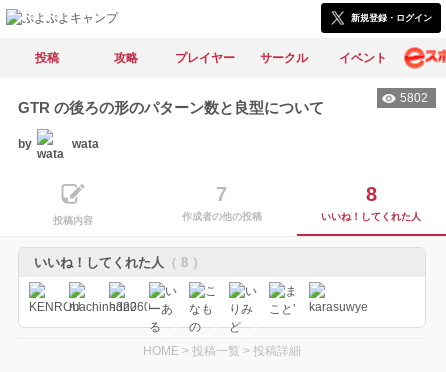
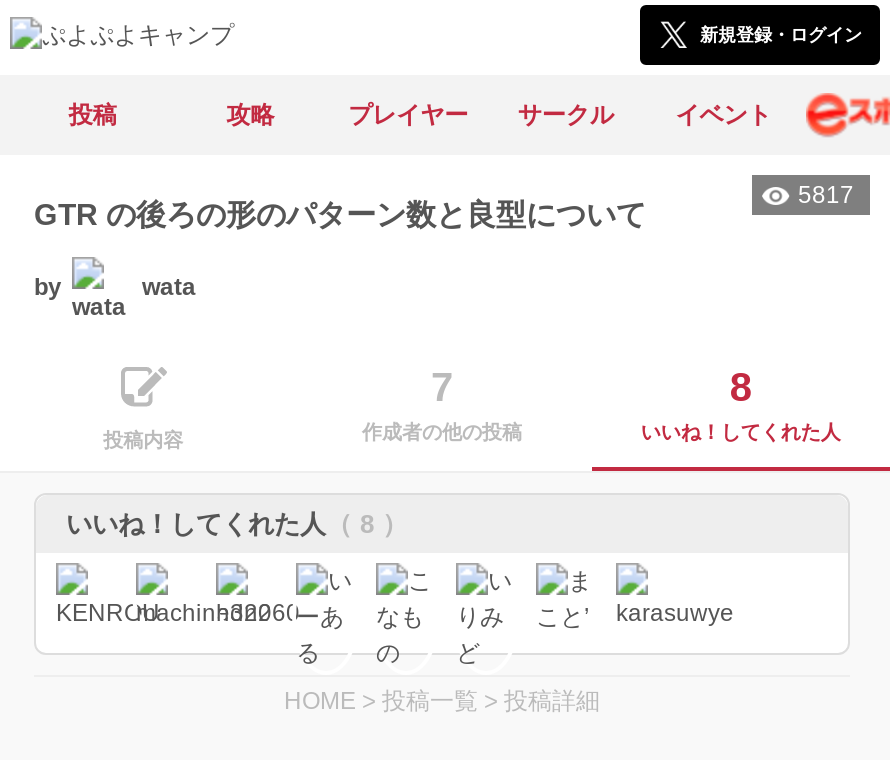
- 5802
+ 5817
